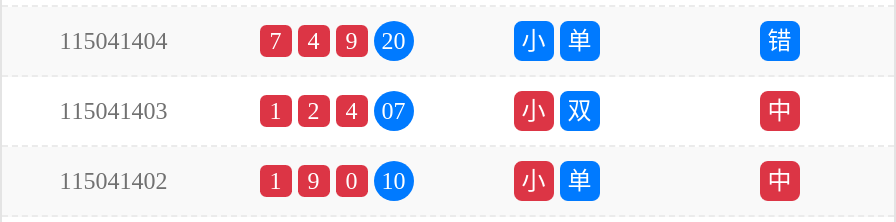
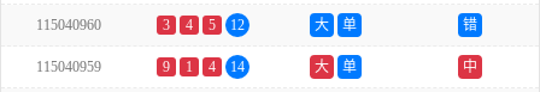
- 115041404
+ 115040960

- 7
+ 3

- 9
- 20
- 小
+ 5
+ 12
+ 大

- 115041403
- 1
- 2
- 4
- 07
- 小
- 双
- 中
- 115041402
- 1
+ 115040959

- 0
- 10
- 小
+ 1
+ 4
+ 14
+ 大
